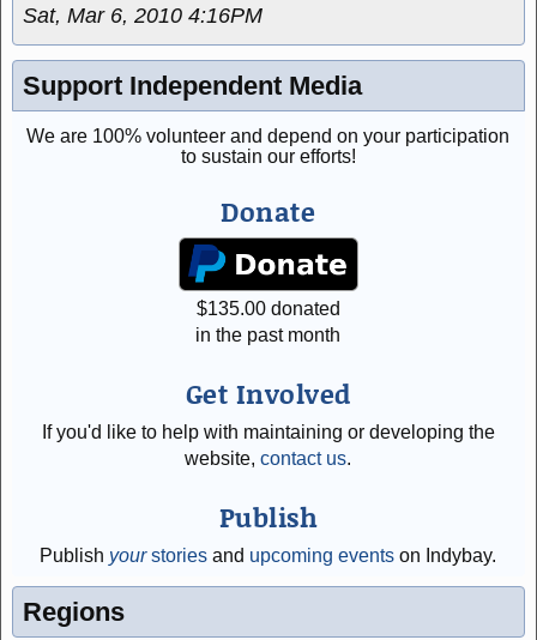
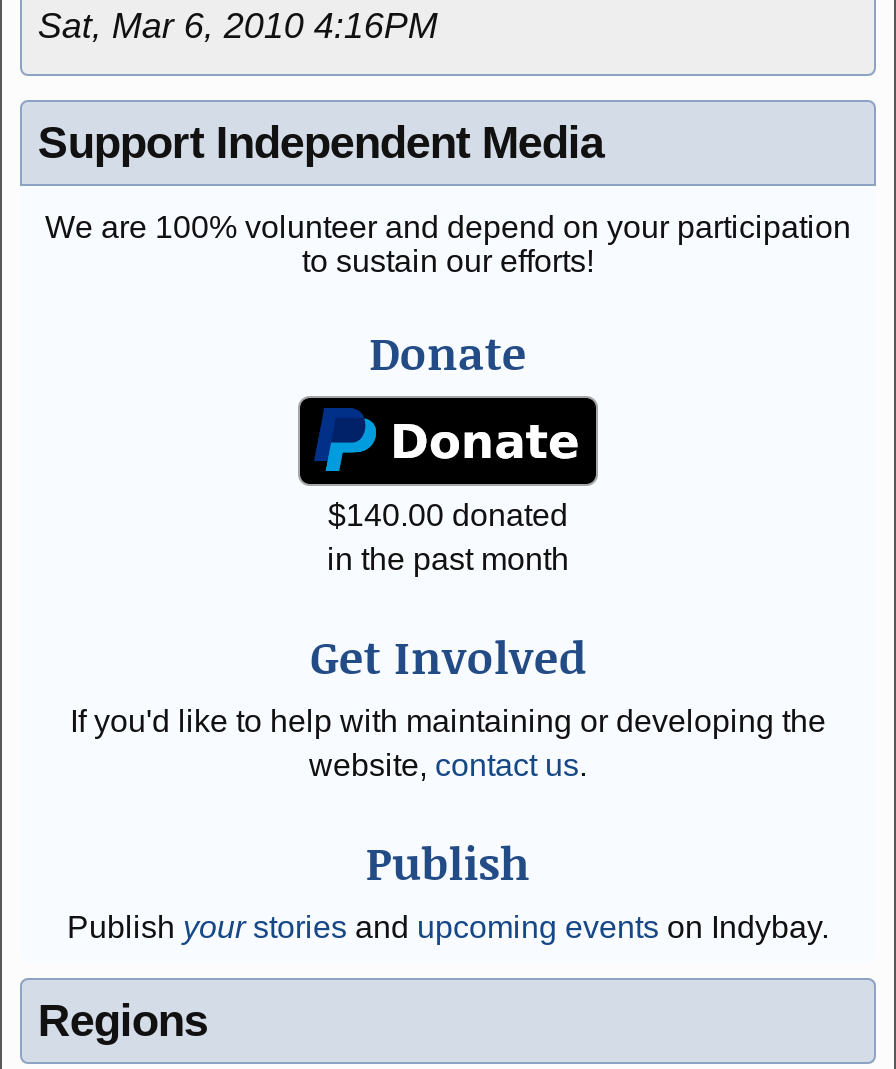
- $135.00 donated
+ $140.00 donated
